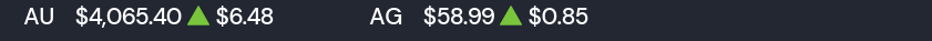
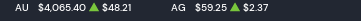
- AU $4,065.40 $6.48
+ AU $4,065.40 $48.21

- $58.99
+ $59.25

- $0.85
+ $2.37
